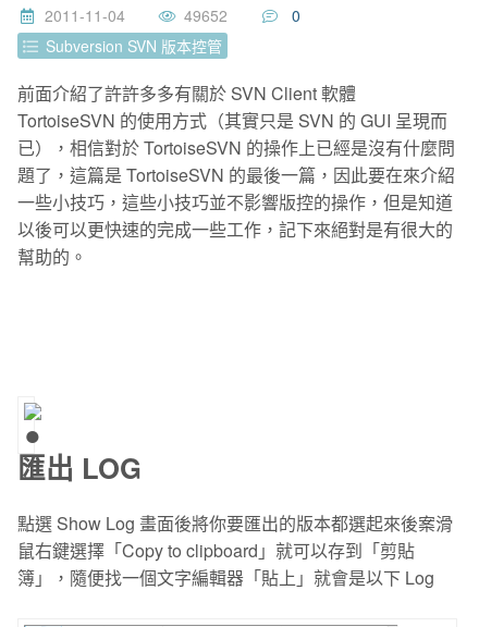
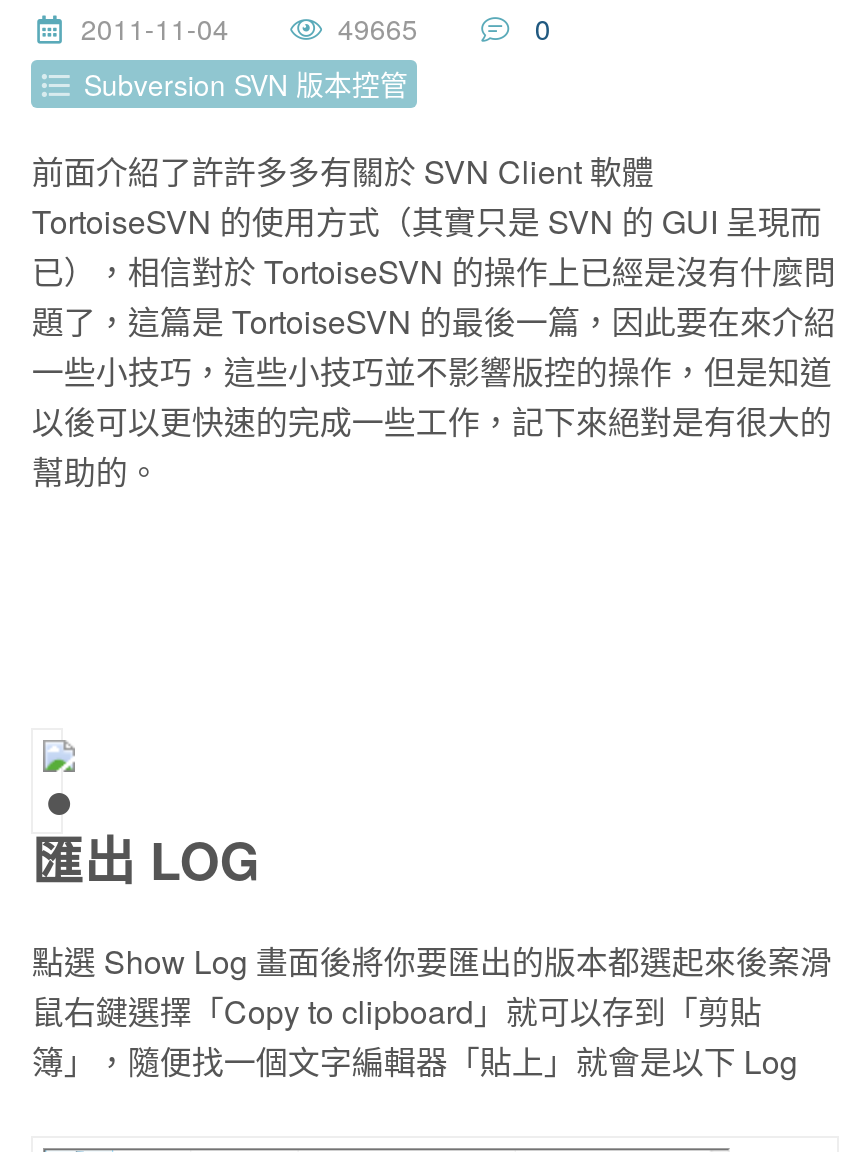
- 49652
+ 49665
